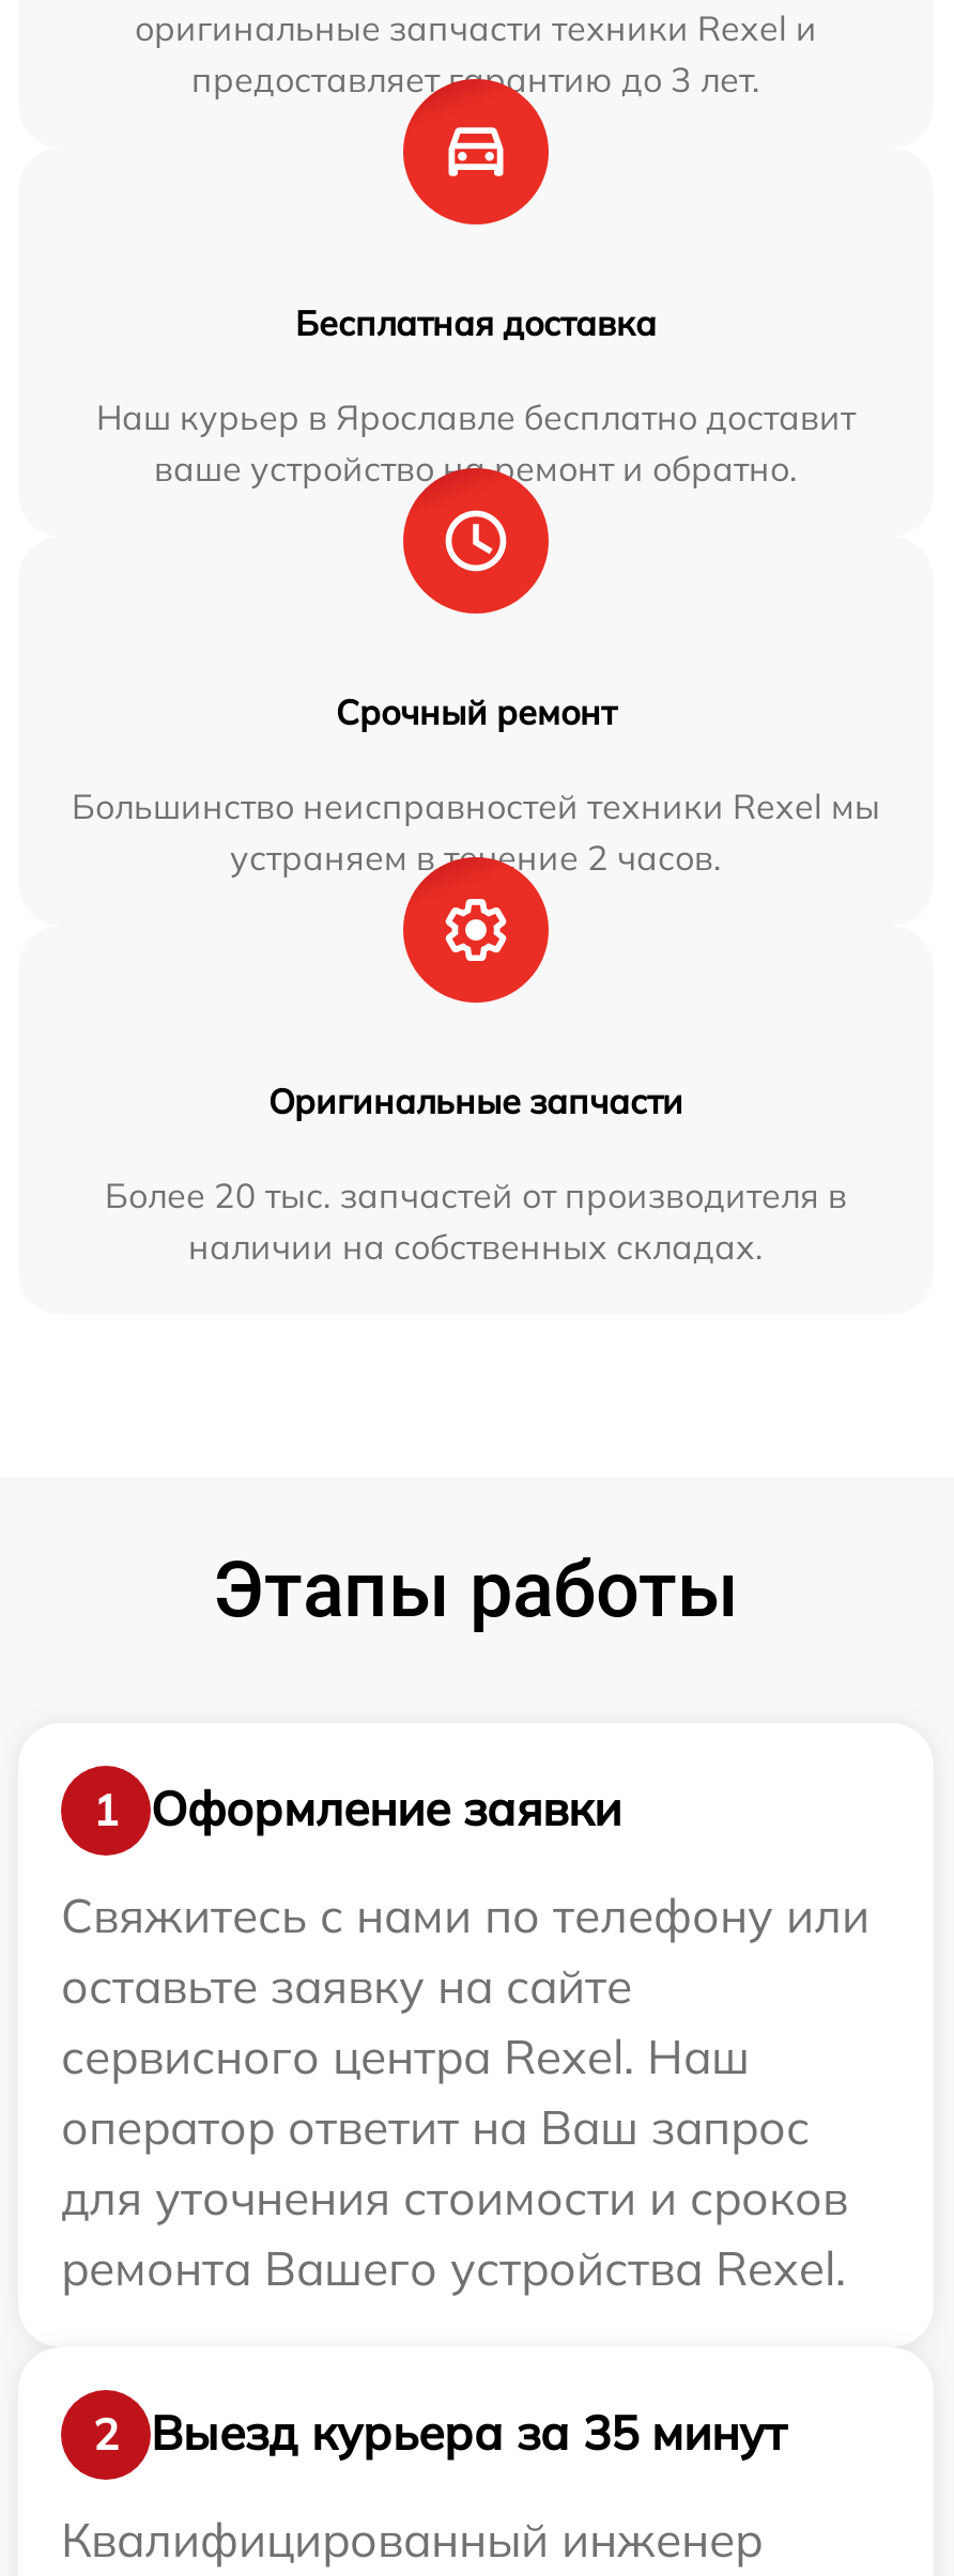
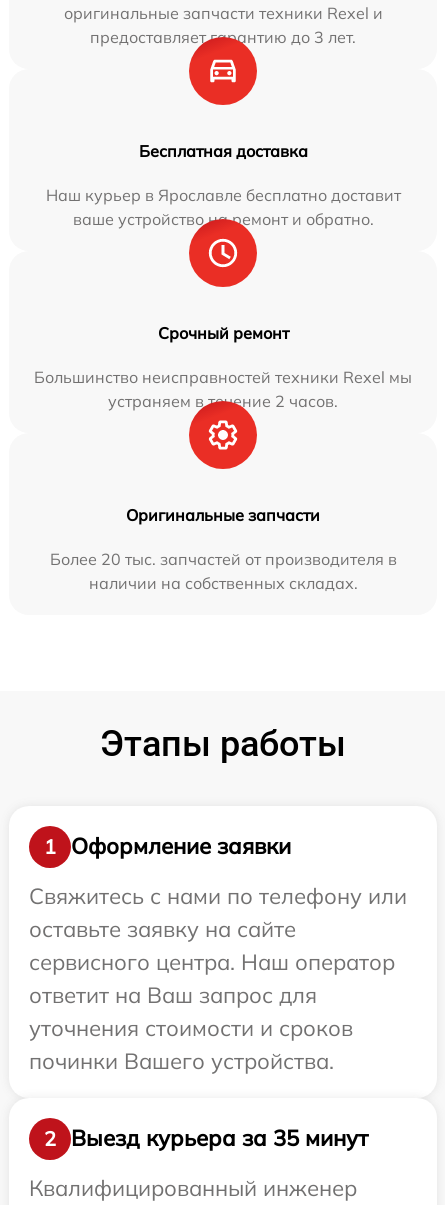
- сервисного центра Rexel. Наш
- оператор ответит на Ваш запрос
- для уточнения стоимости и сроков
- ремонта Вашего устройства Rexel.
+ сервисного центра. Наш оператор
+ ответит на Ваш запрос для
+ уточнения стоимости и сроков
+ починки Вашего устройства.
